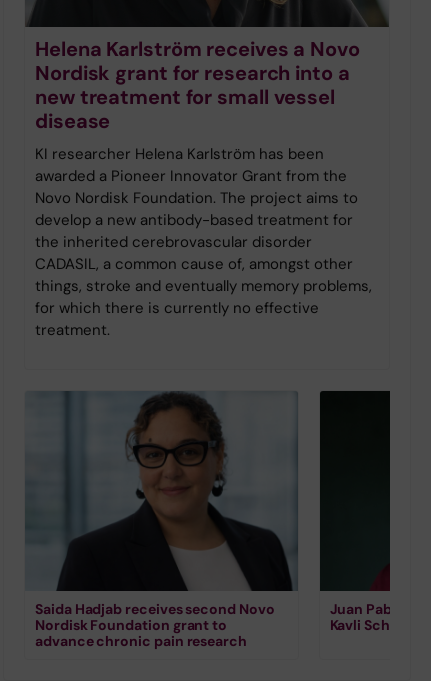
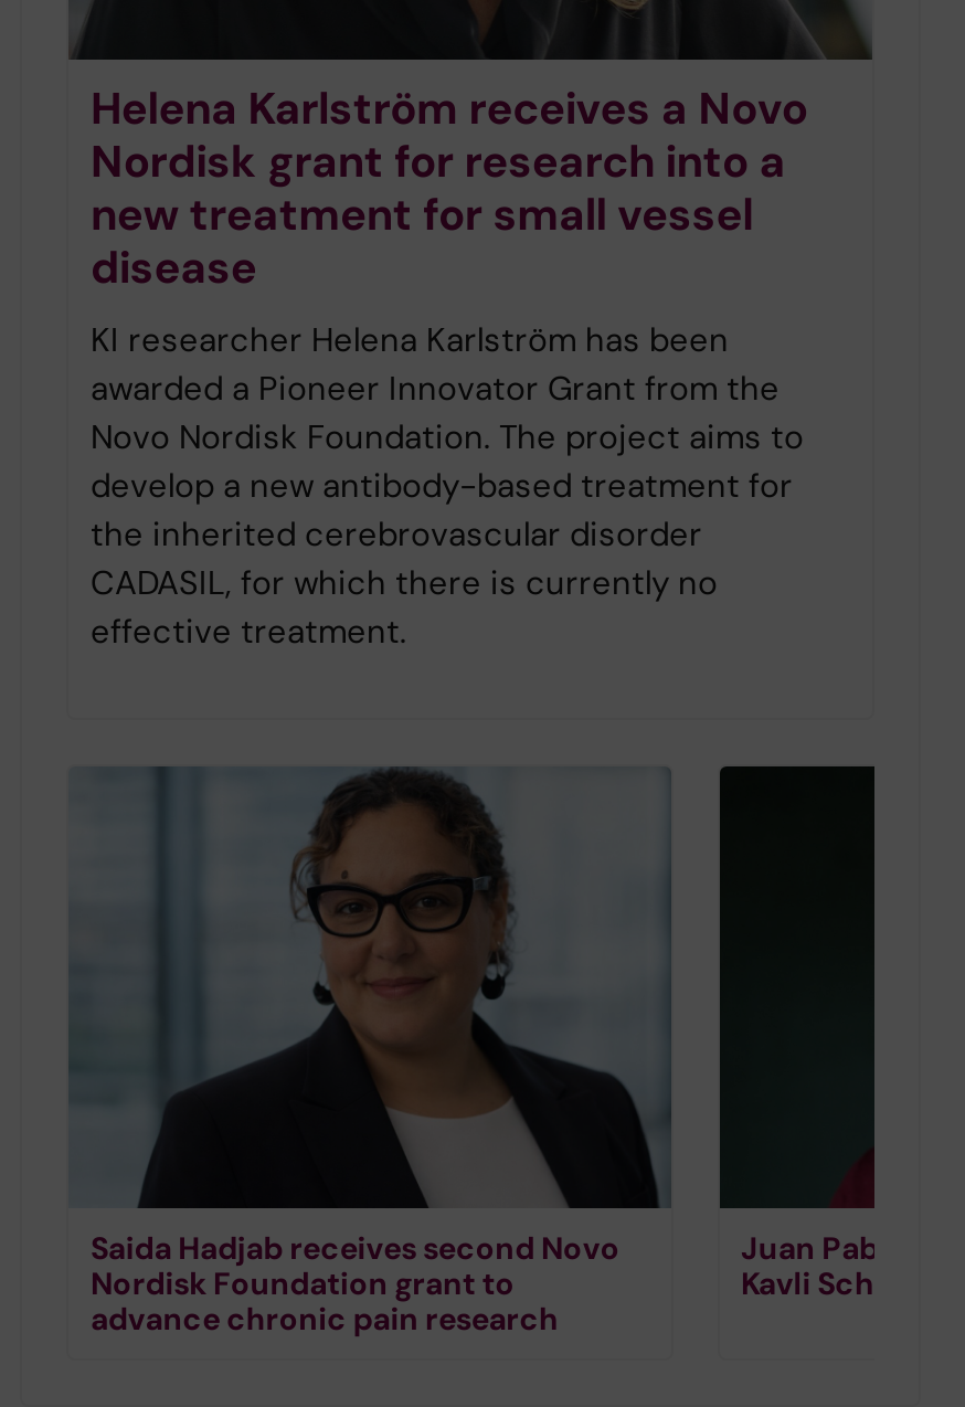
- CADASIL, a common cause of, amongst other
- things, stroke and eventually memory problems,
- for which there is currently no effective
- treatment.
+ CADASIL, for which there is currently no
+ effective treatment.
